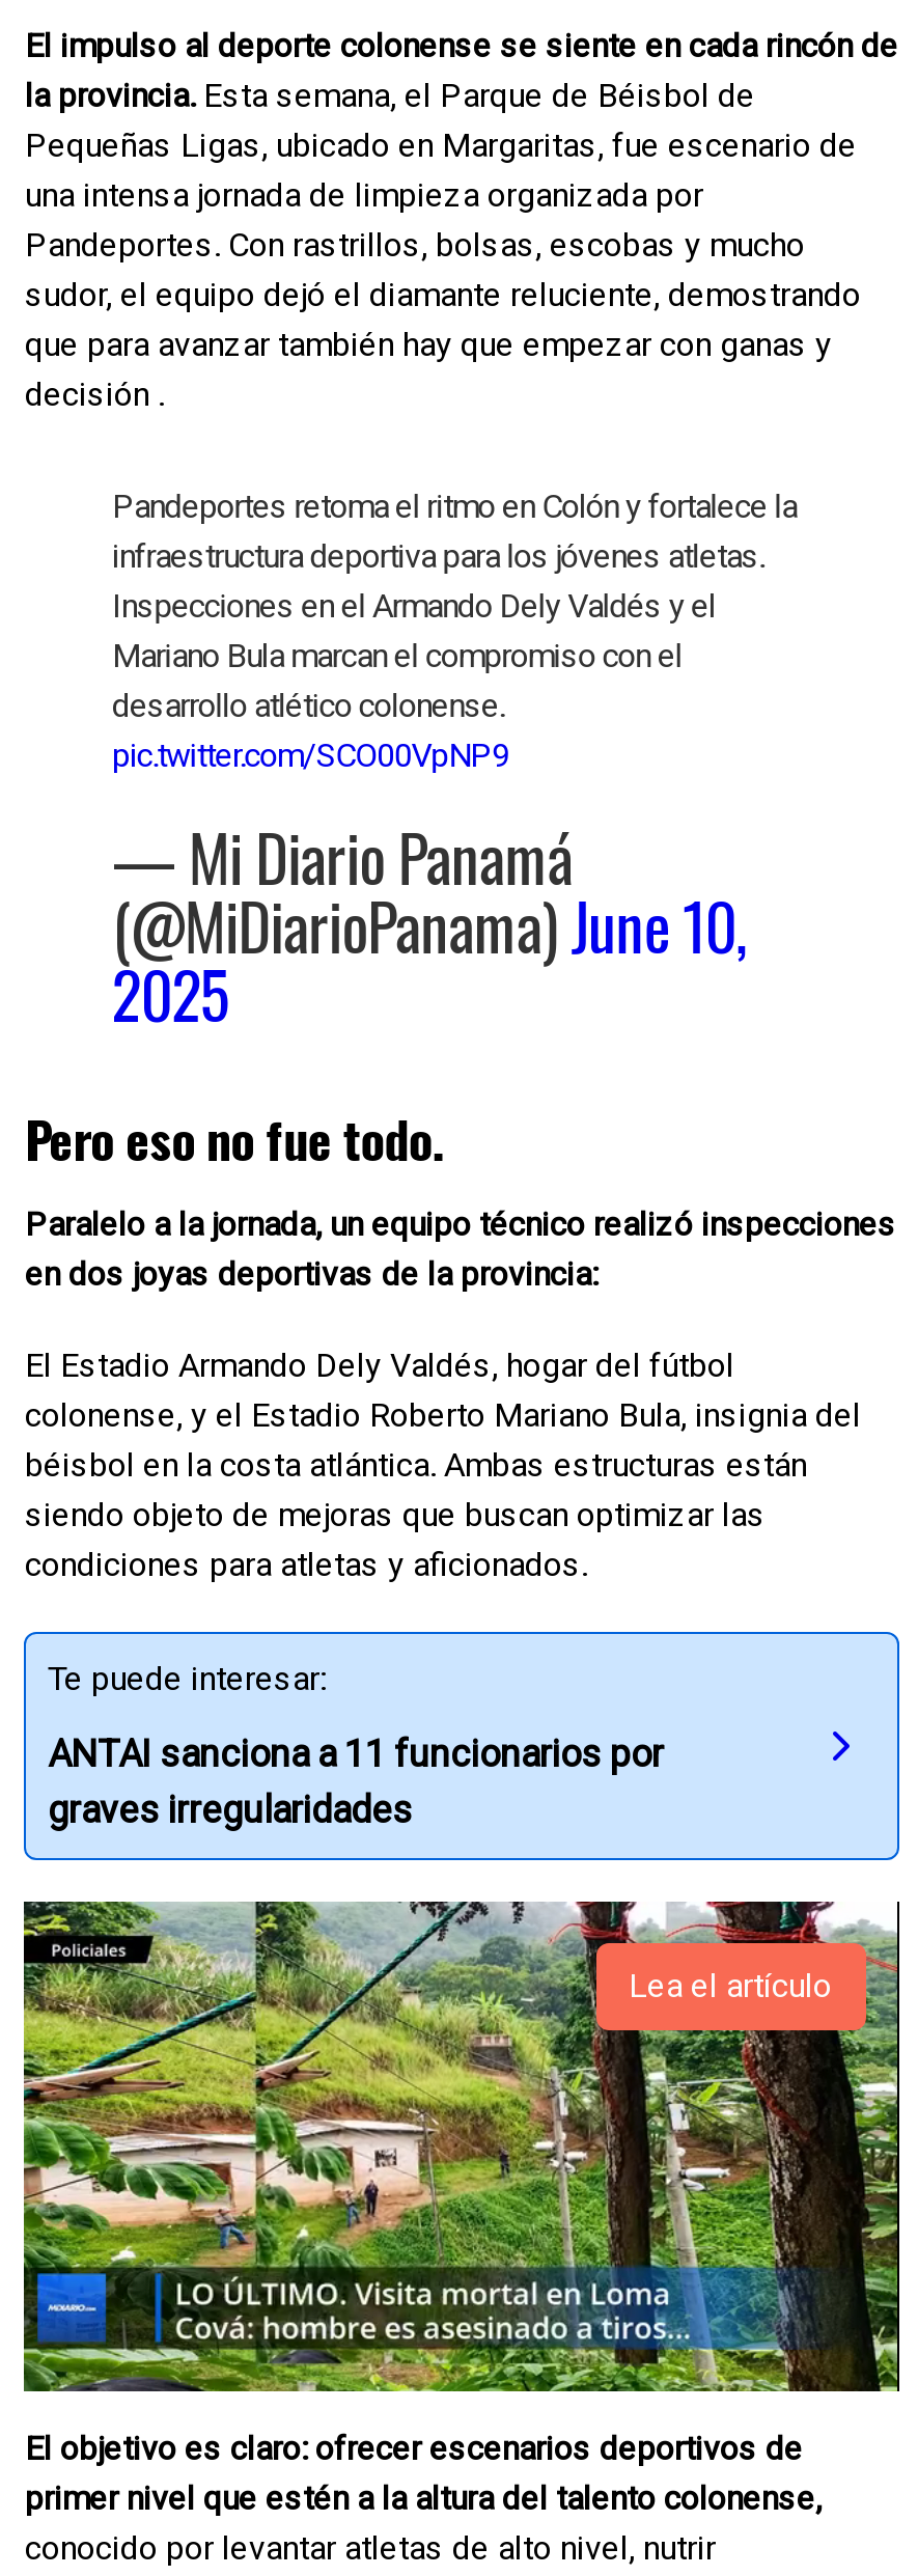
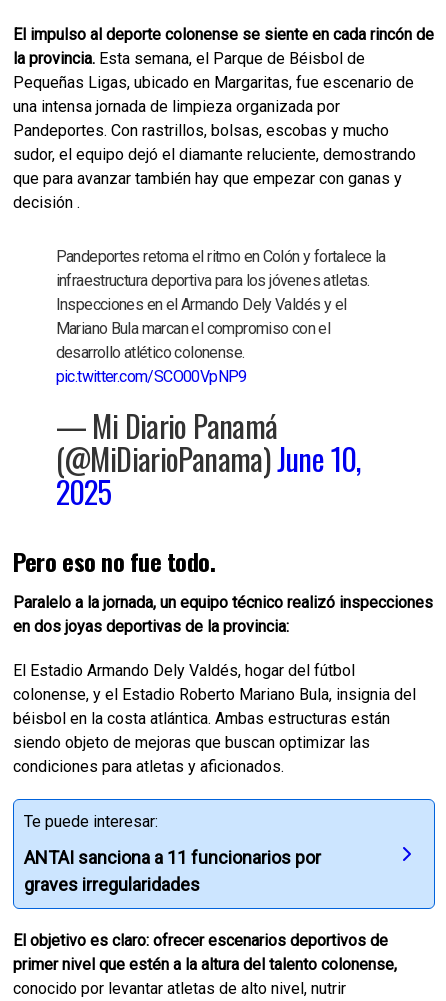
- [image]
- Lea el artículo
